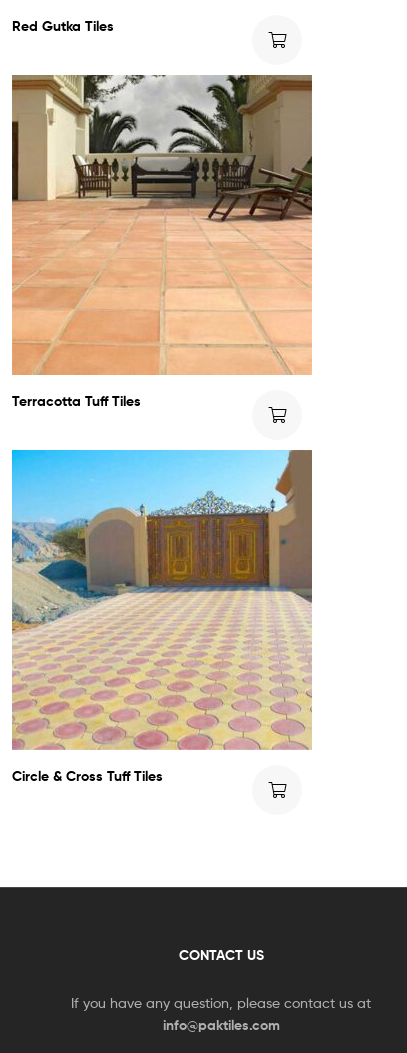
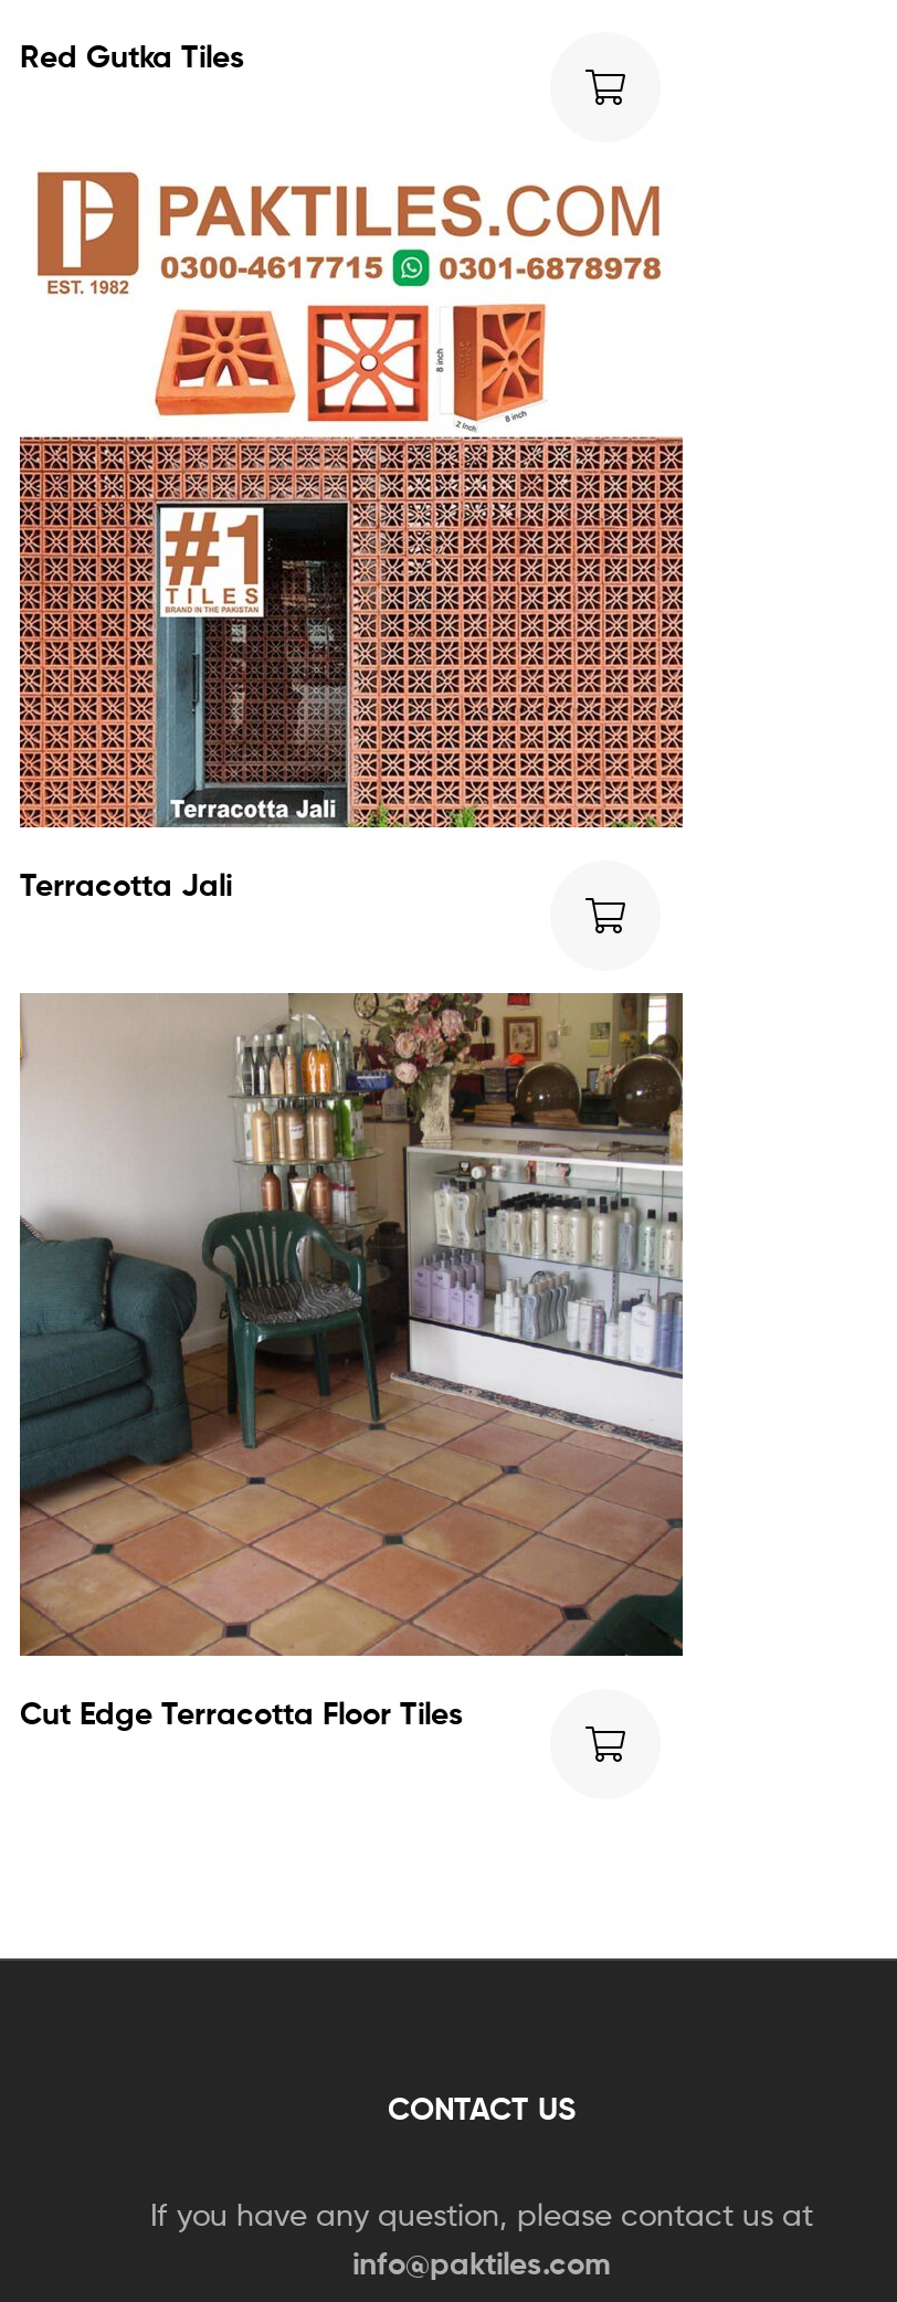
- [image]
- Terracotta Tuff Tiles
+ [image]
+ Terracotta Jali

- [image]
- Circle & Cross Tuff Tiles
+ [image]
+ Cut Edge Terracotta Floor Tiles
